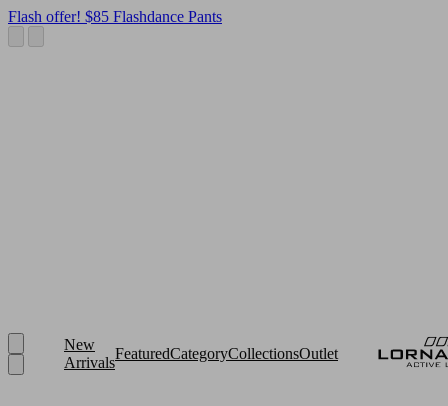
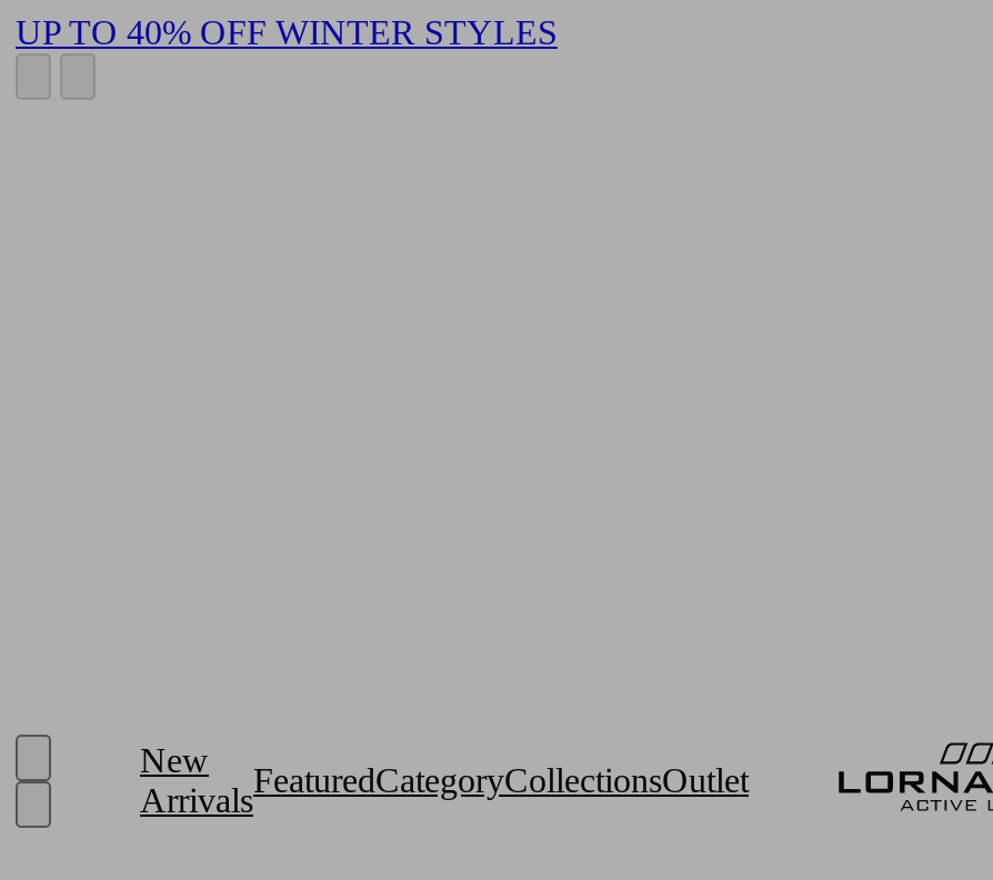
- Flash offer! $85 Flashdance Pants
+ UP TO 40% OFF WINTER STYLES
